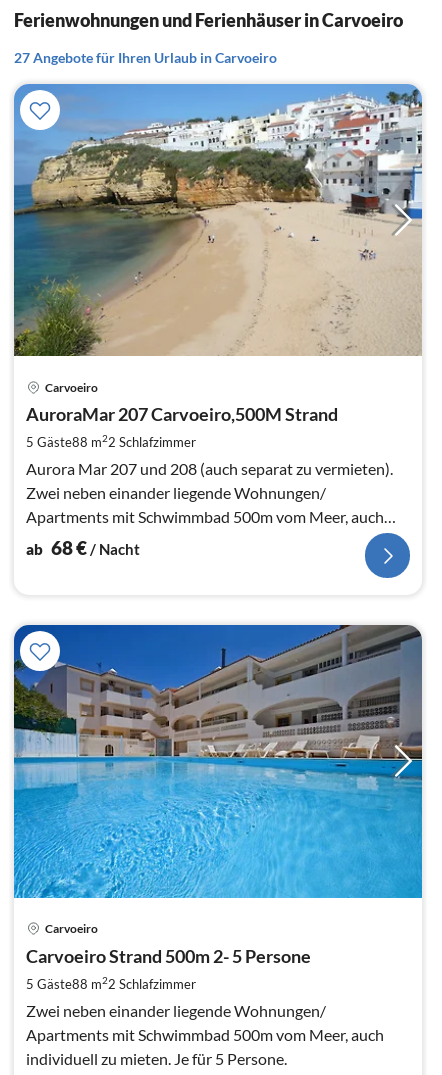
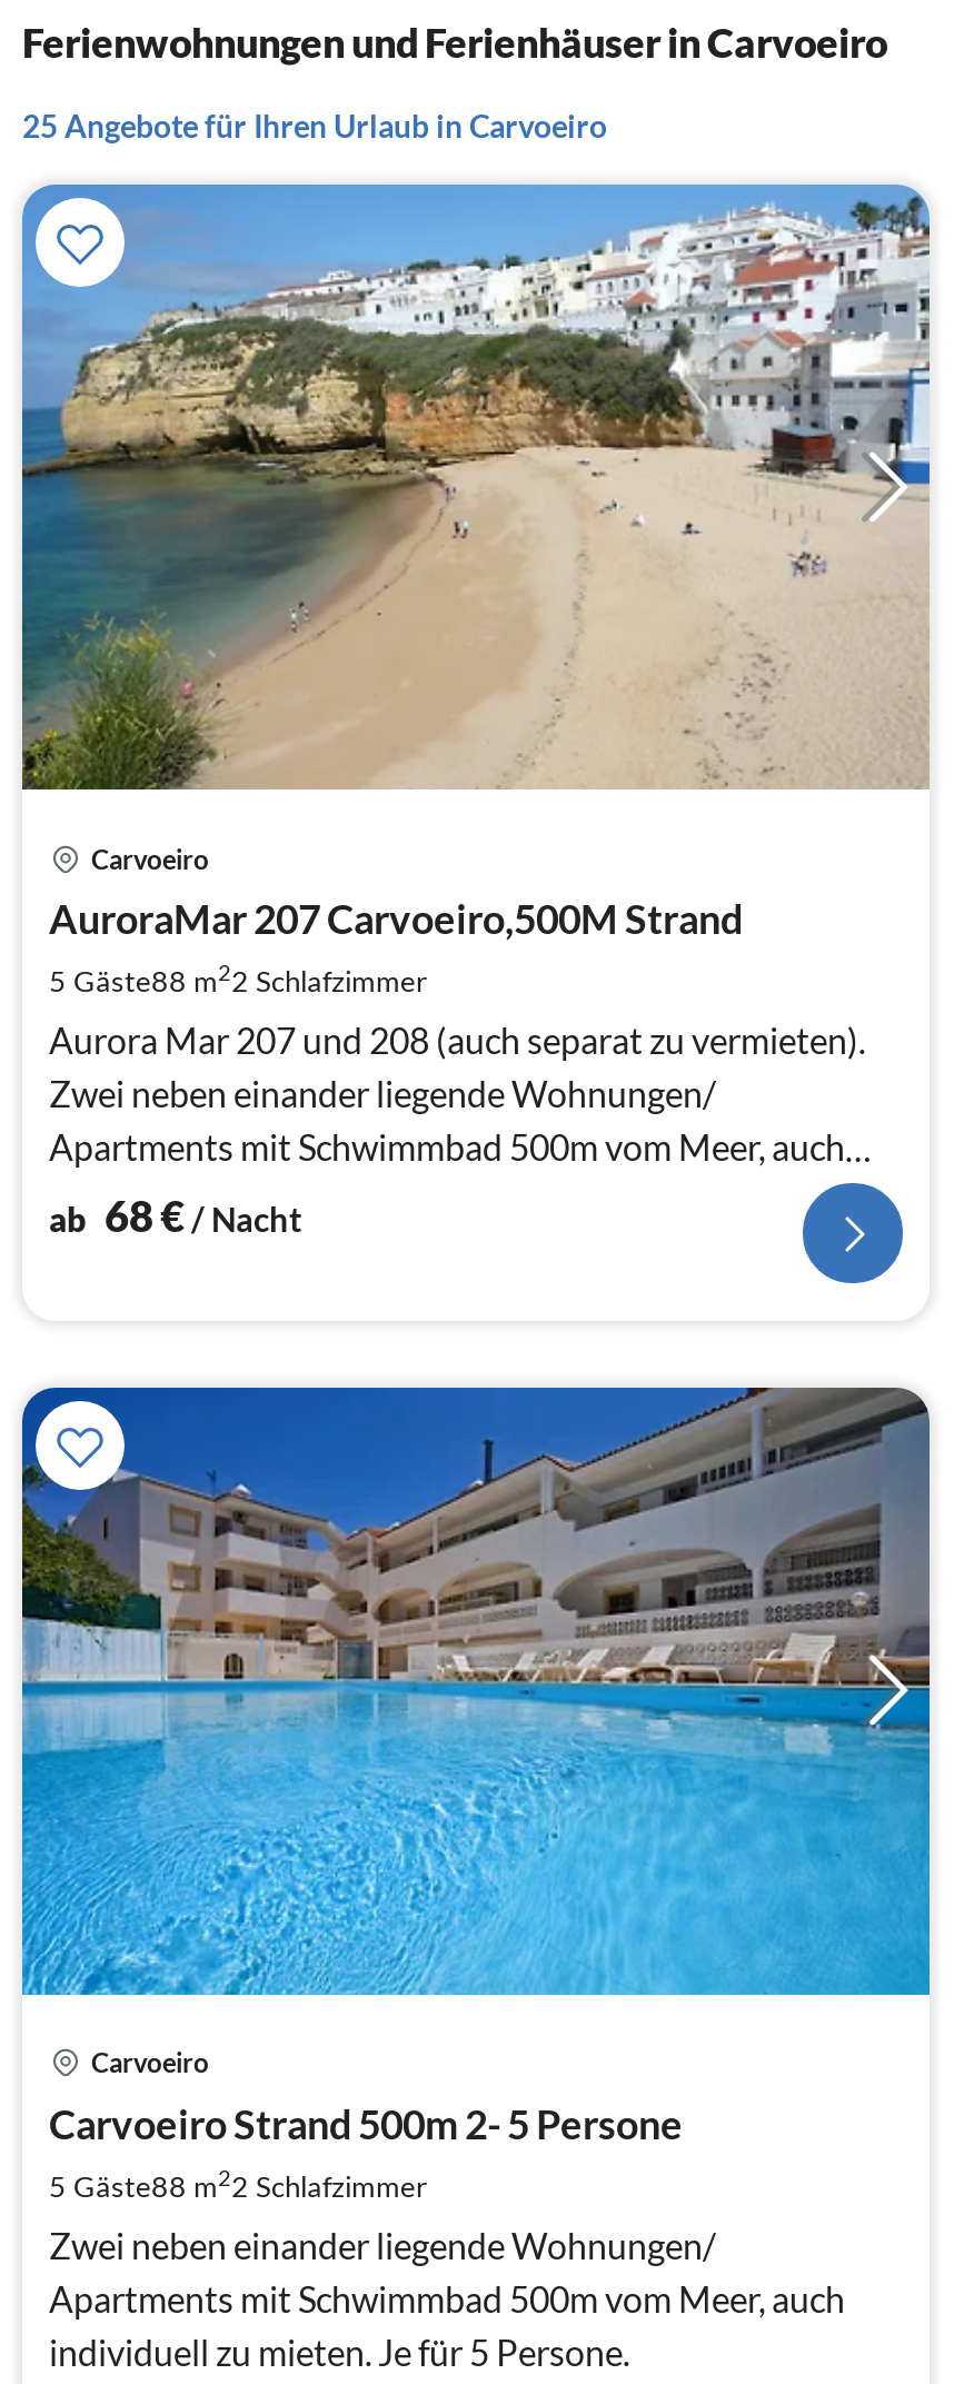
- 27 Angebote für Ihren Urlaub in Carvoeiro
+ 25 Angebote für Ihren Urlaub in Carvoeiro
